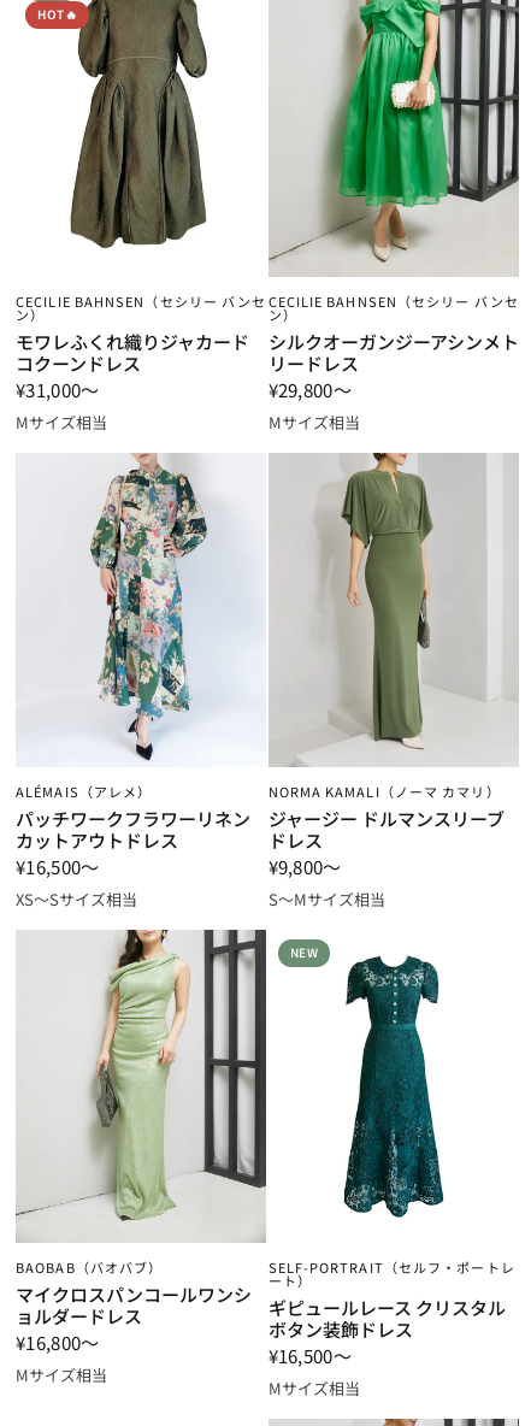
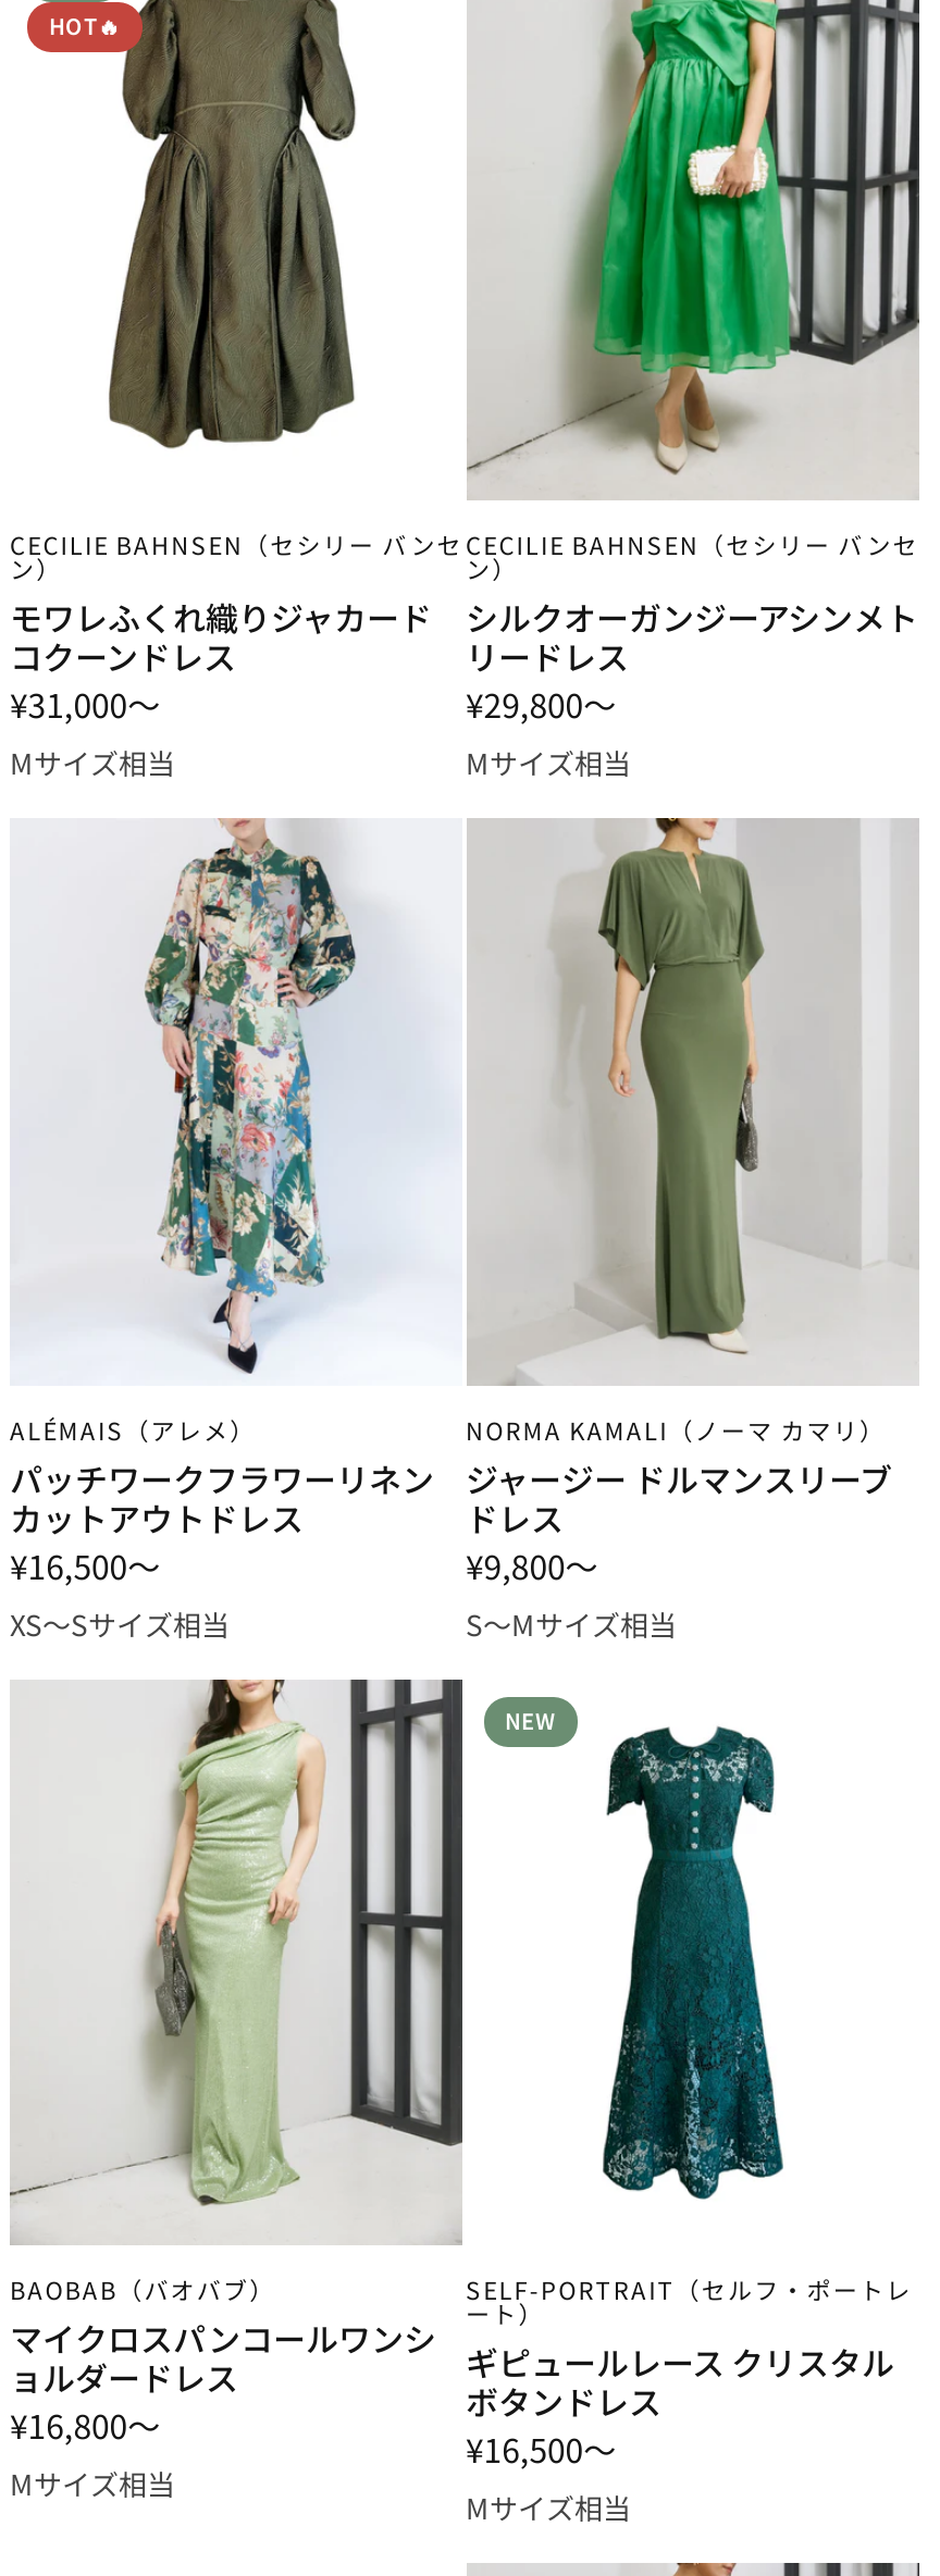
- ボタン装飾ドレス
+ ボタンドレス
